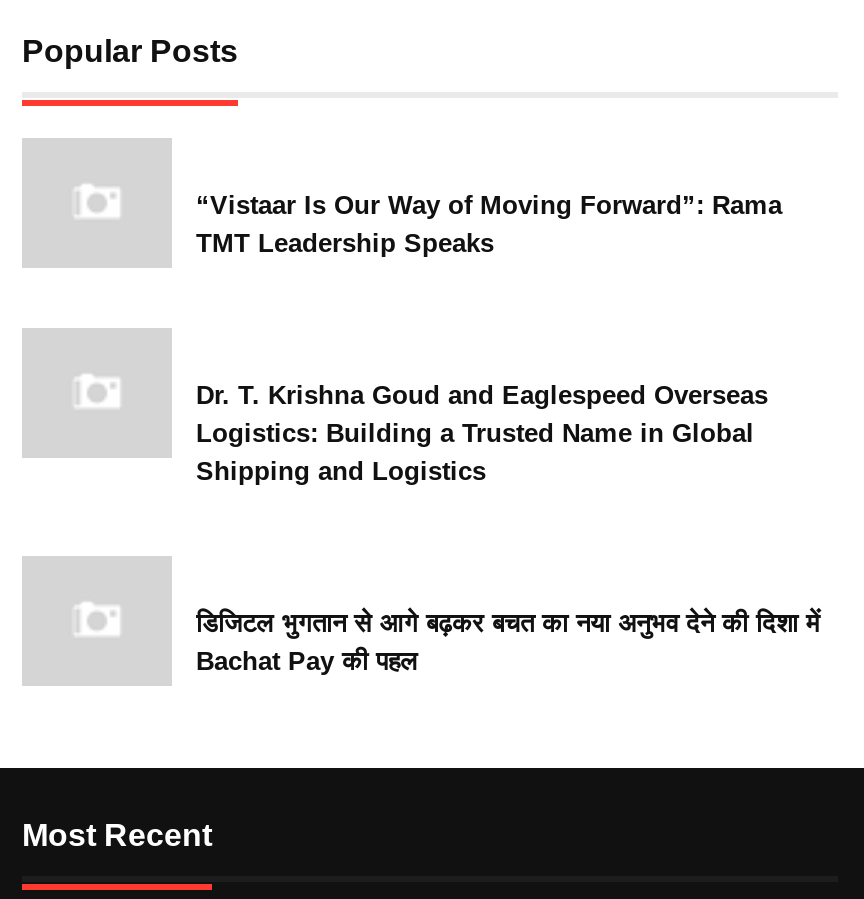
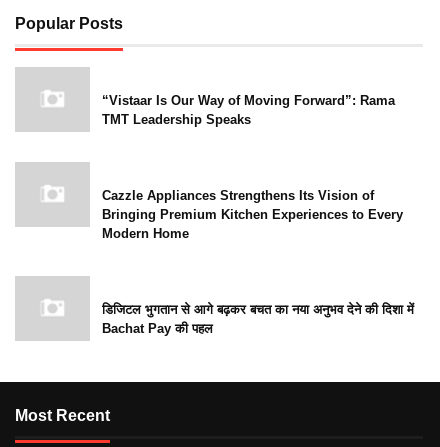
- Dr. T. Krishna Goud and Eaglespeed Overseas
- Logistics: Building a Trusted Name in Global
- Shipping and Logistics
+ Cazzle Appliances Strengthens Its Vision of
+ Bringing Premium Kitchen Experiences to Every
+ Modern Home
